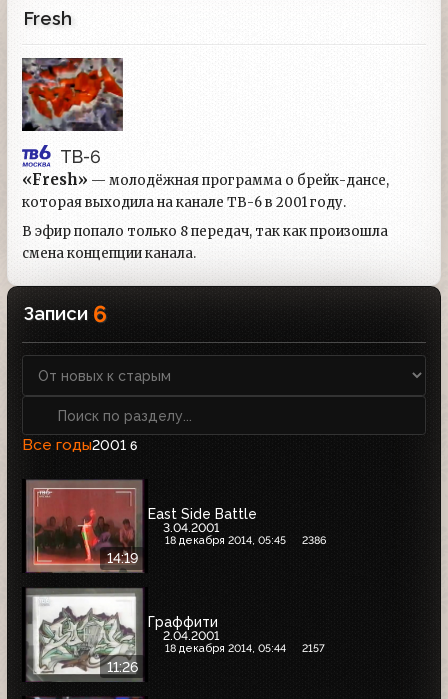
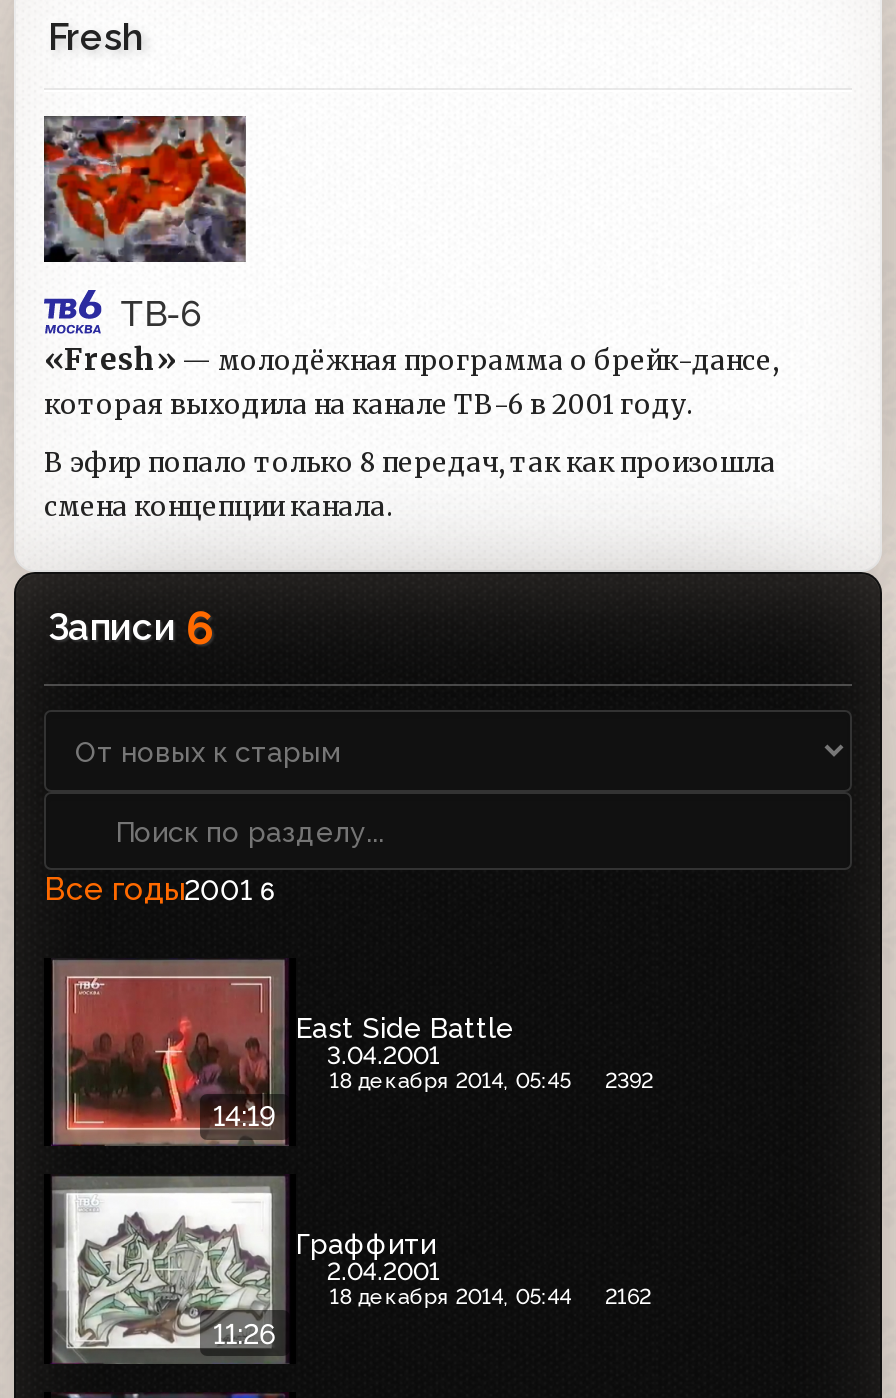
- 18 декабря 2014, 05:45 2386
+ 18 декабря 2014, 05:45 2392

- 18 декабря 2014, 05:44 2157
+ 18 декабря 2014, 05:44 2162
